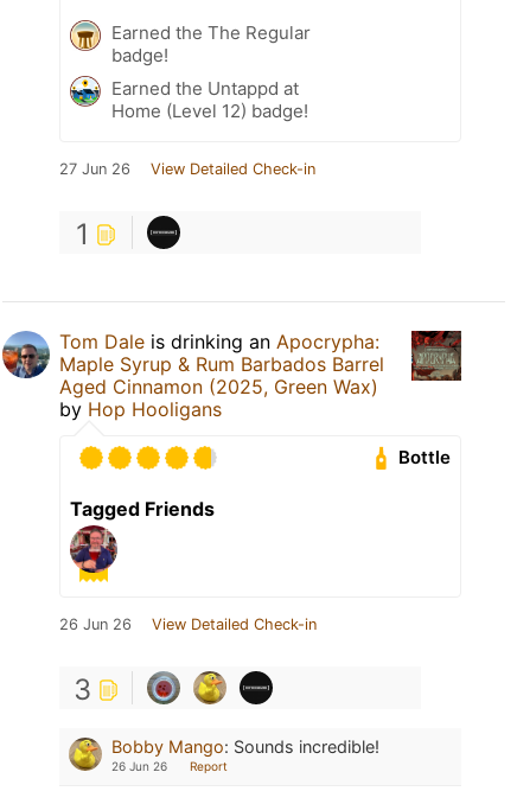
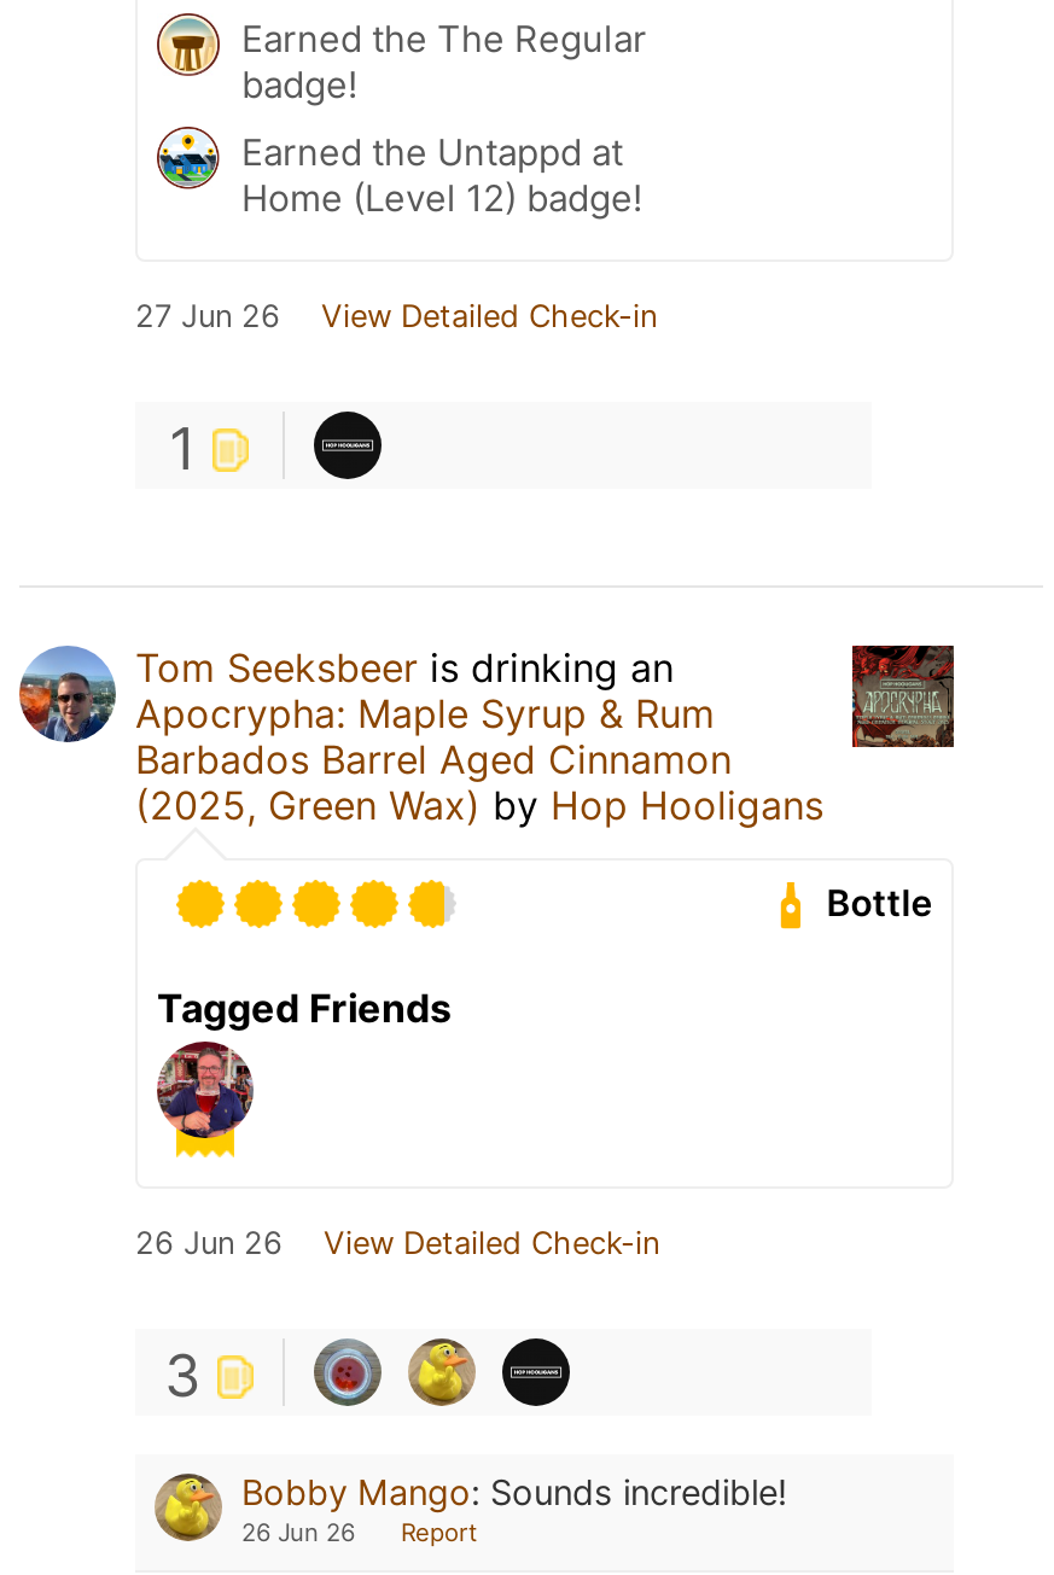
- Tom Dale is drinking an Apocrypha:
- Maple Syrup & Rum Barbados Barrel
- Aged Cinnamon (2025, Green Wax)
- by Hop Hooligans
+ Tom Seeksbeer is drinking an
+ Apocrypha: Maple Syrup & Rum
+ Barbados Barrel Aged Cinnamon
+ (2025, Green Wax) by Hop Hooligans
